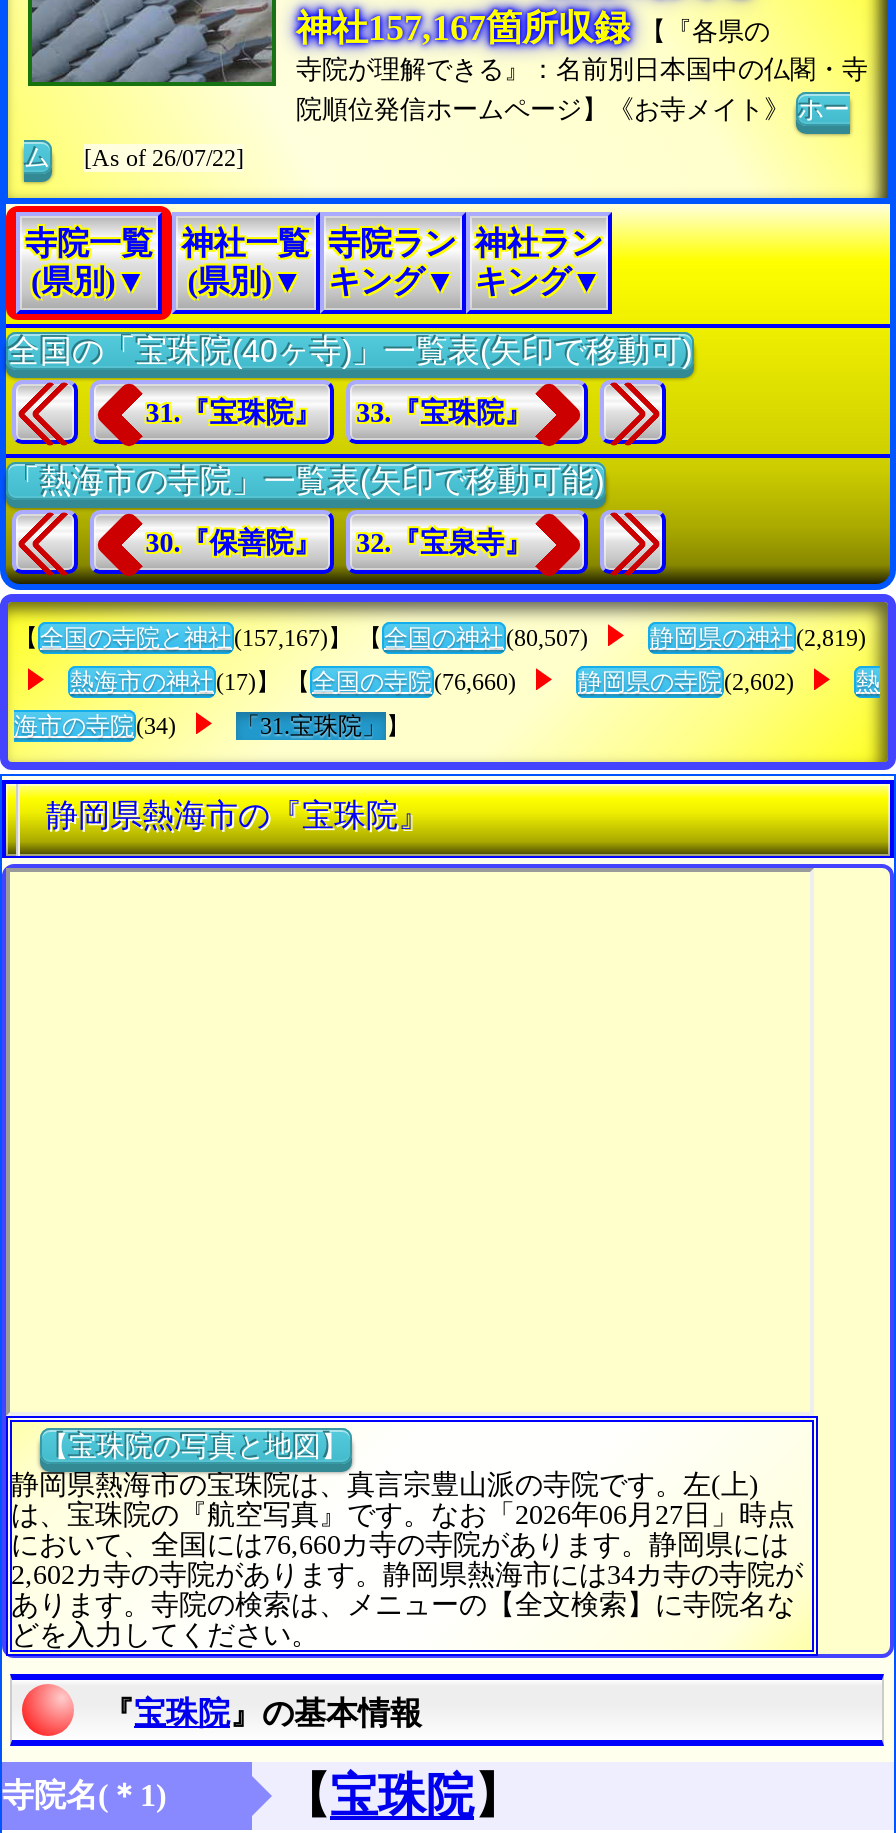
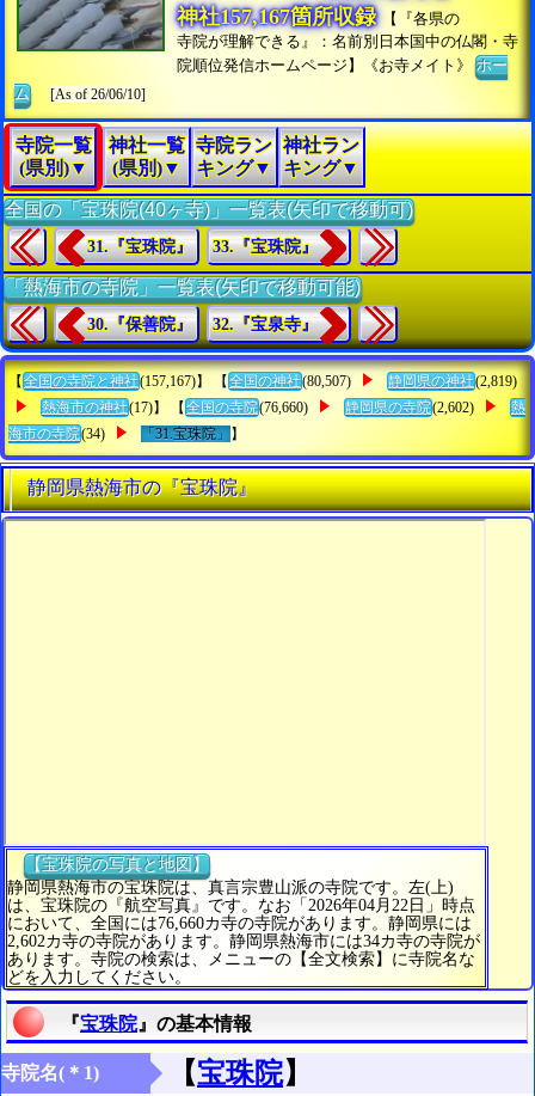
- [As of 26/07/22]
+ [As of 26/06/10]

- は、宝珠院の『航空写真』です。なお「2026年06月27日」時点
+ は、宝珠院の『航空写真』です。なお「2026年04月22日」時点
